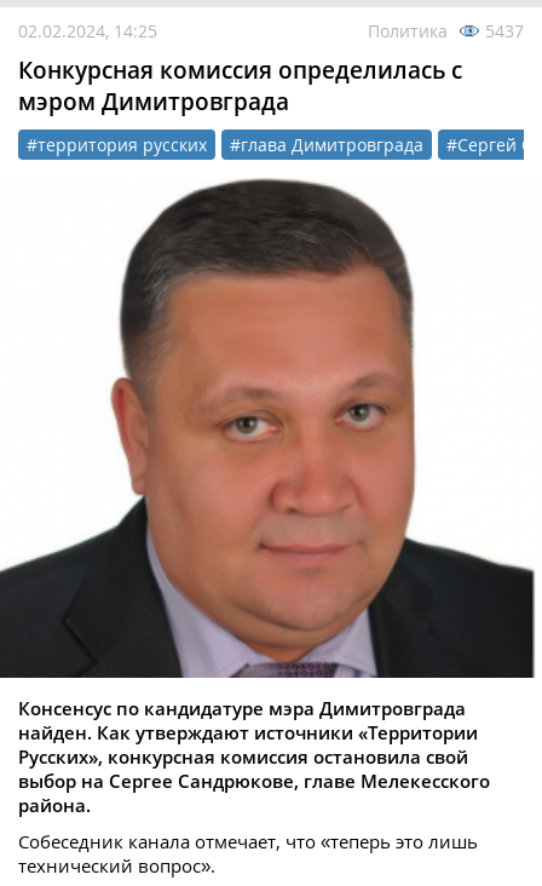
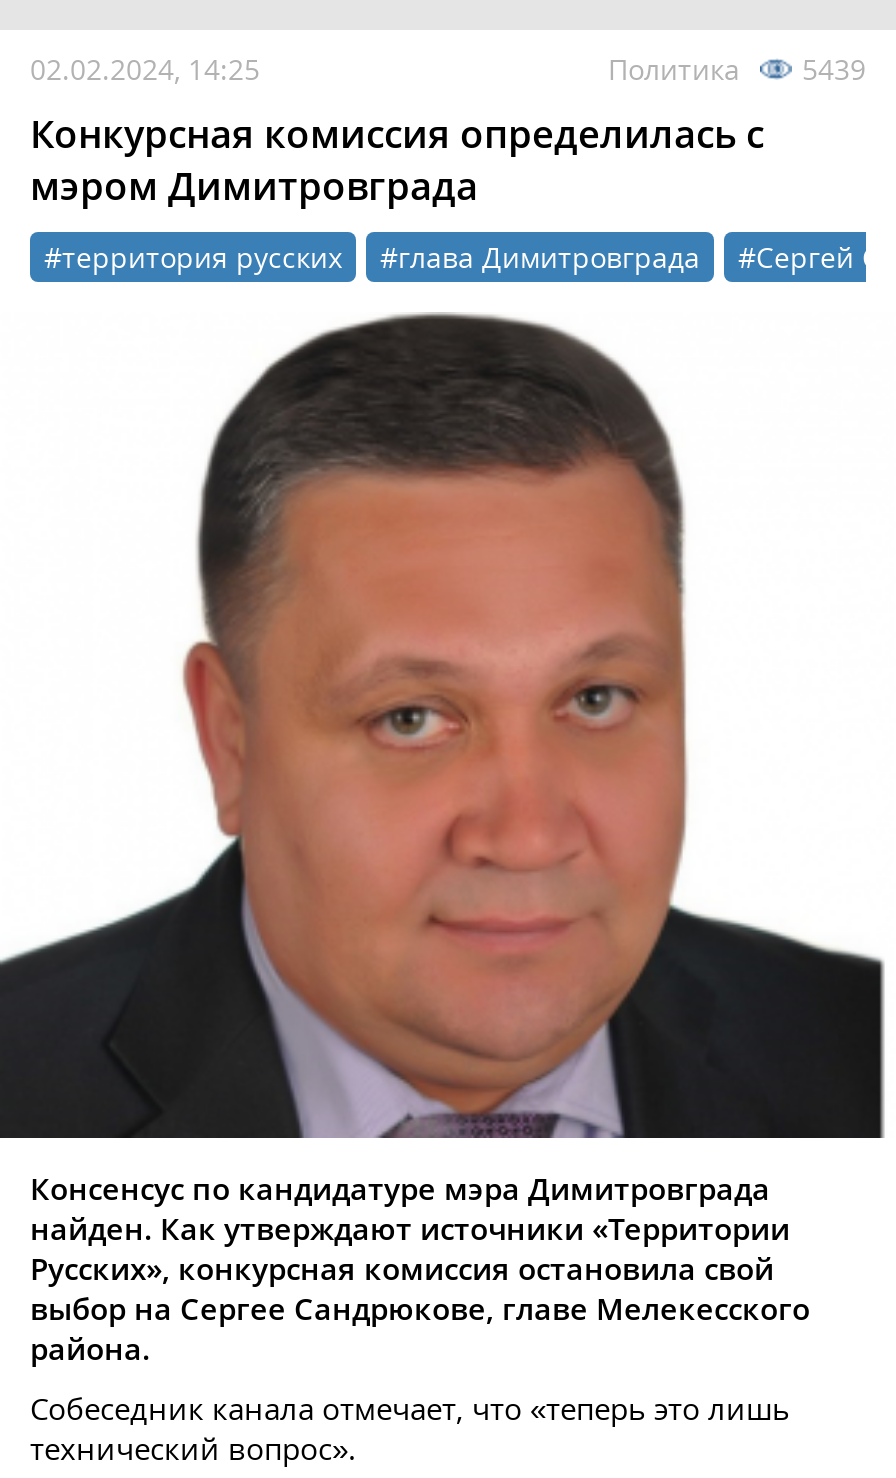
- Политика 5437
+ Политика 5439
